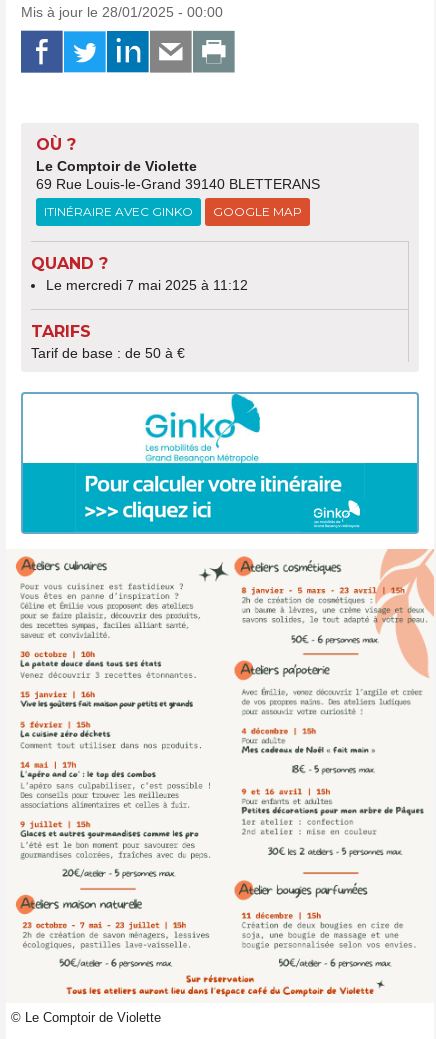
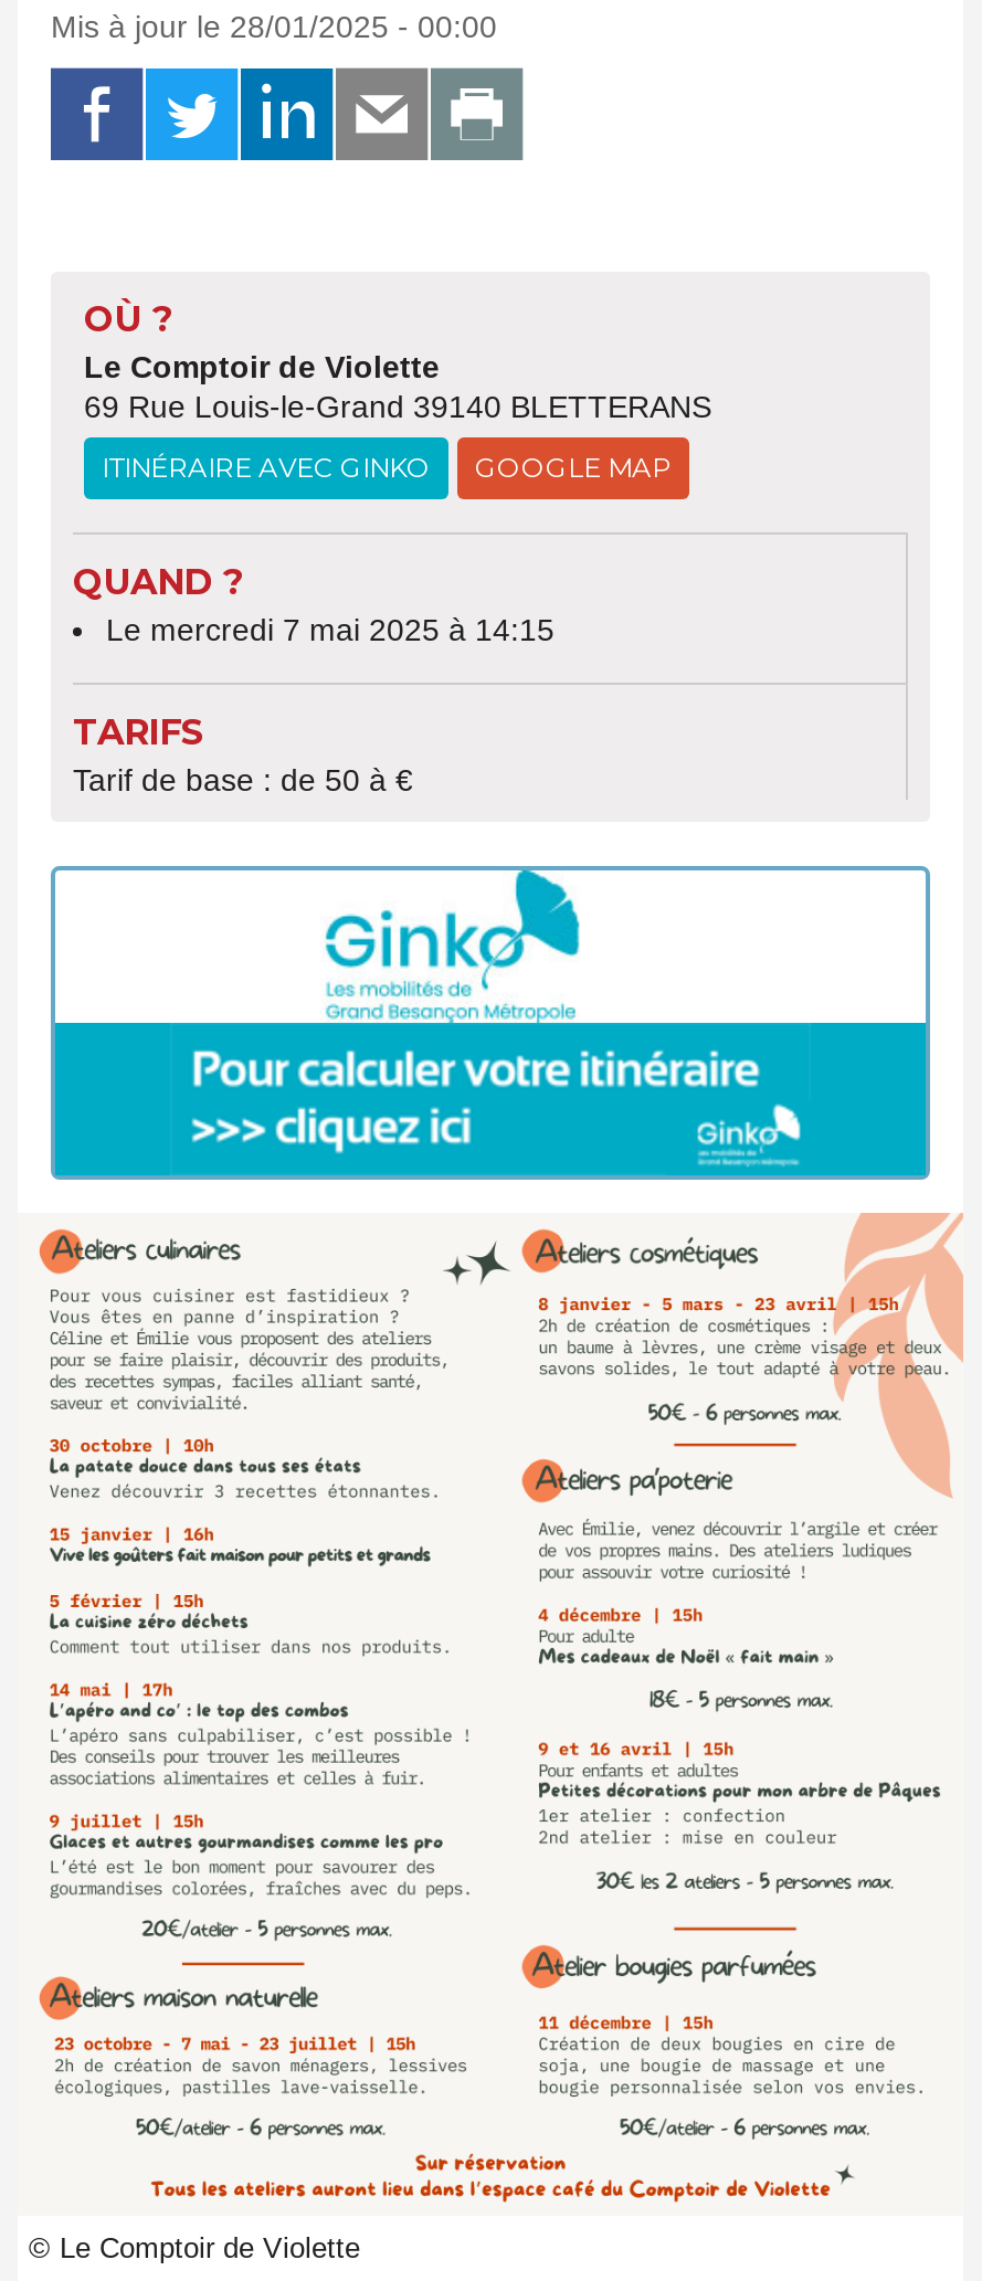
- Le mercredi 7 mai 2025 à 11:12
+ Le mercredi 7 mai 2025 à 14:15
